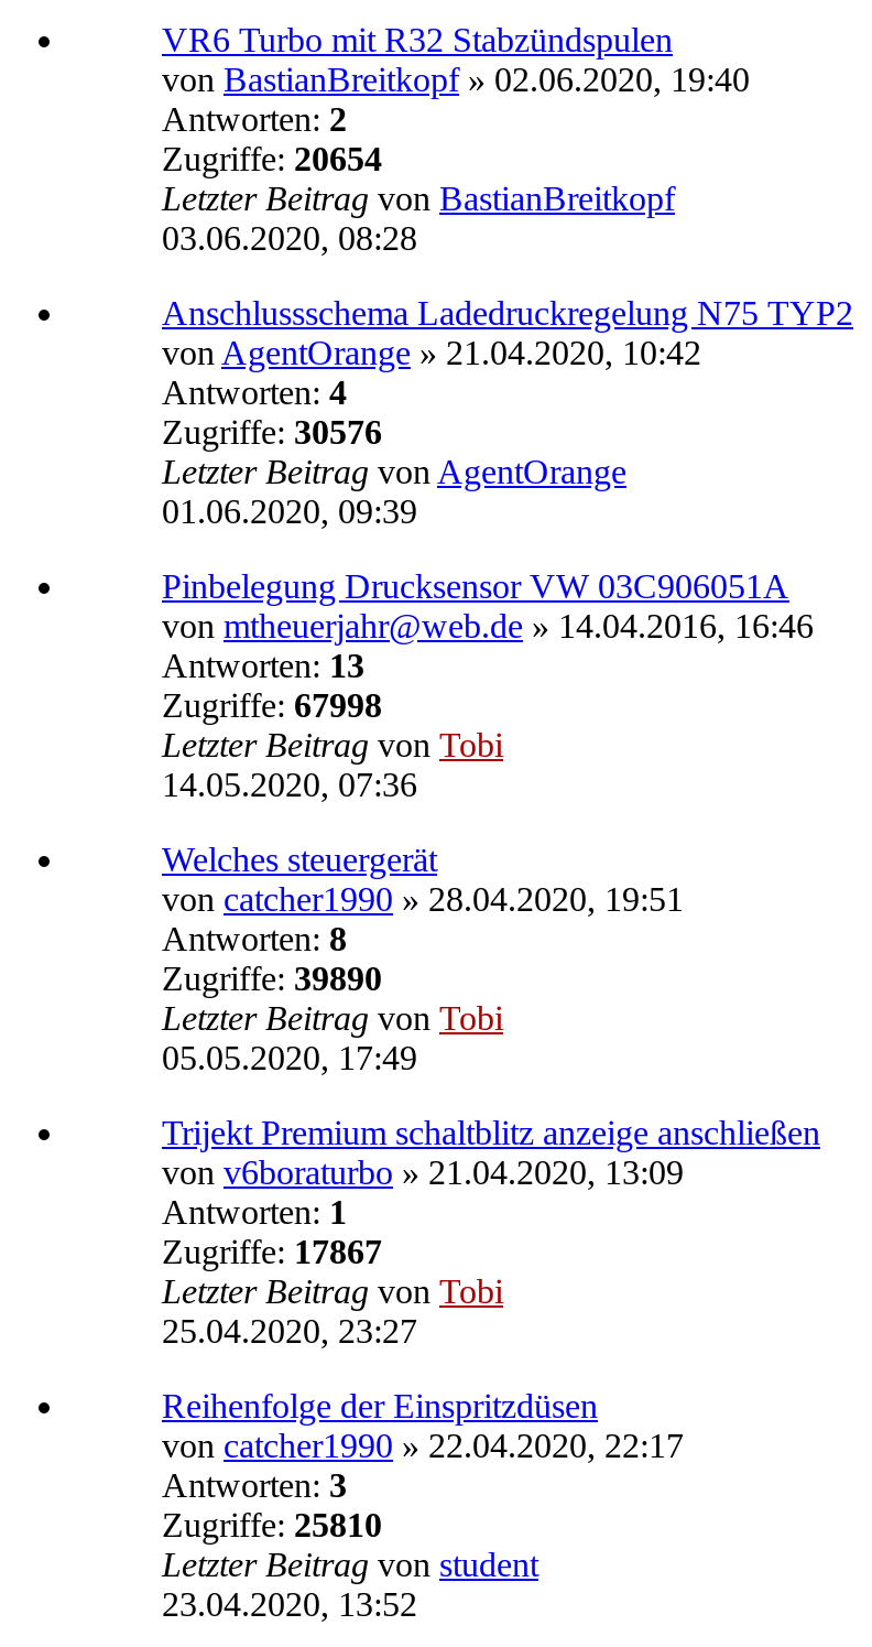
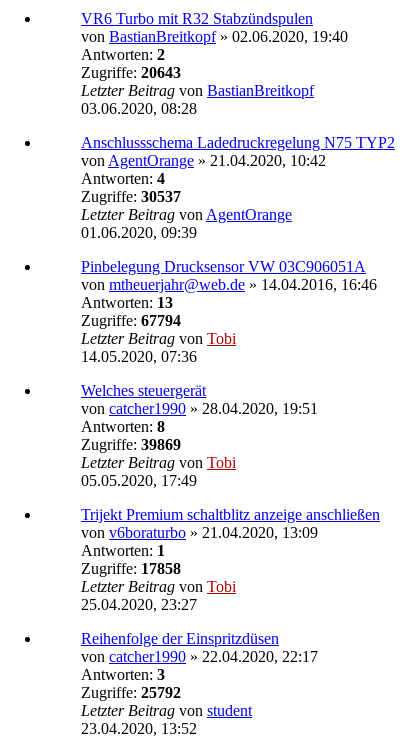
- Zugriffe: 20654
+ Zugriffe: 20643

- Zugriffe: 30576
+ Zugriffe: 30537

- Zugriffe: 67998
+ Zugriffe: 67794

- Zugriffe: 39890
+ Zugriffe: 39869

- Zugriffe: 17867
+ Zugriffe: 17858

- Zugriffe: 25810
+ Zugriffe: 25792
